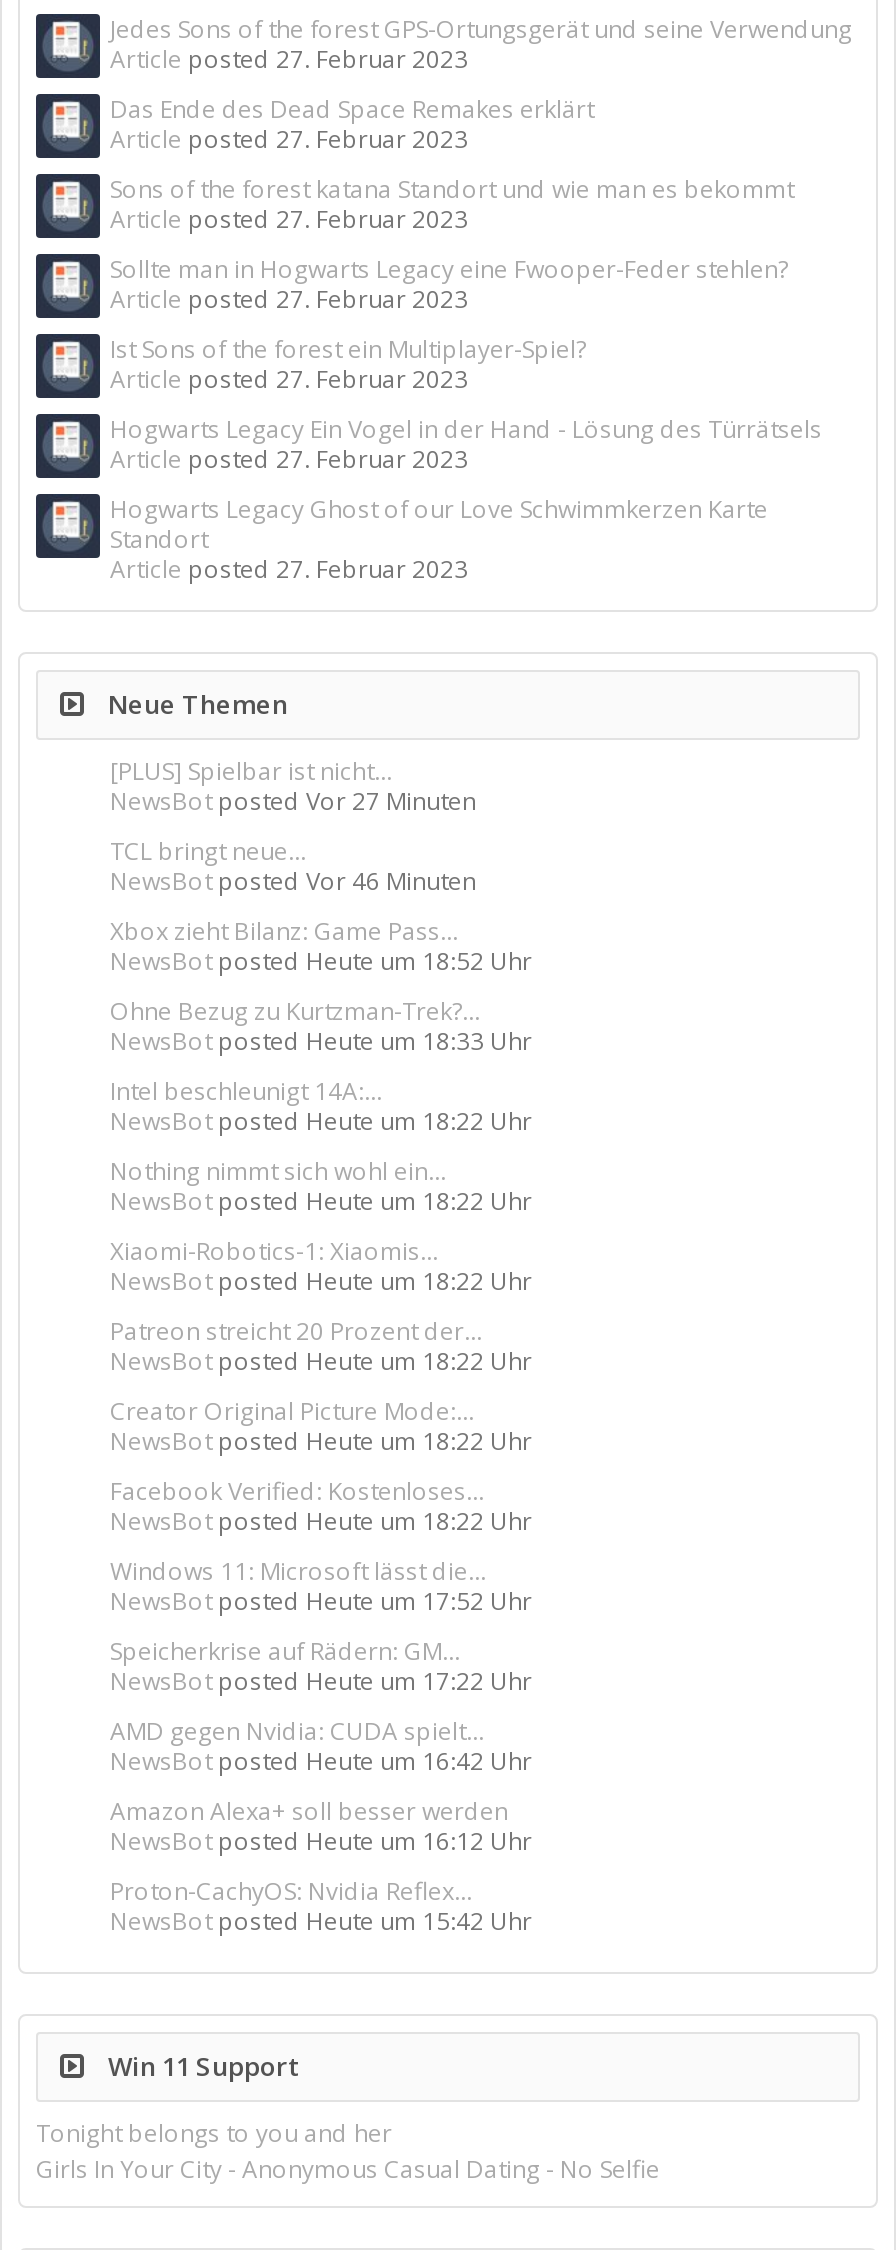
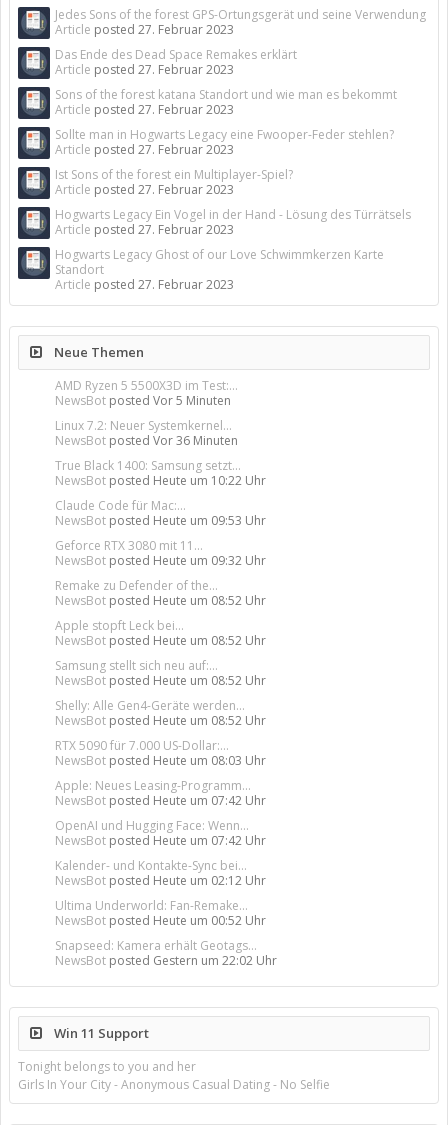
- [PLUS] Spielbar ist nicht...
- NewsBot posted Vor 27 Minuten
+ AMD Ryzen 5 5500X3D im Test:...
+ NewsBot posted Vor 5 Minuten

- TCL bringt neue...
- NewsBotposted Vor 46 Minuten
+ Linux 7.2: Neuer Systemkernel...
+ NewsBotposted Vor 36 Minuten

- Xbox zieht Bilanz: Game Pass...
- NewsBot posted Heute um 18:52 Uhr
+ True Black 1400: Samsung setzt...
+ NewsBot posted Heute um 10:22 Uhr

- Ohne Bezug zu Kurtzman-Trek?...
- NewsBot posted Heute um 18:33 Uhr
+ Claude Code für Mac:...
+ NewsBot posted Heute um 09:53 Uhr

- Intel beschleunigt 14A:...
- NewsBot posted Heute um 18:22 Uhr
+ Geforce RTX 3080 mit 11...
+ NewsBot posted Heute um 09:32 Uhr

- Nothing nimmt sich wohl ein...
- NewsBot posted Heute um 18:22 Uhr
+ Remake zu Defender of the...
+ NewsBot posted Heute um 08:52 Uhr

- Xiaomi-Robotics-1: Xiaomis...
- NewsBot posted Heute um 18:22 Uhr
+ Apple stopft Leck bei...
+ NewsBot posted Heute um 08:52 Uhr

- Patreon streicht 20 Prozent der...
- NewsBot posted Heute um 18:22 Uhr
+ Samsung stellt sich neu auf:...
+ NewsBot posted Heute um 08:52 Uhr

- Creator Original Picture Mode:...
- NewsBot posted Heute um 18:22 Uhr
+ Shelly: Alle Gen4-Geräte werden...
+ NewsBot posted Heute um 08:52 Uhr

- Facebook Verified: Kostenloses...
- NewsBot posted Heute um 18:22 Uhr
+ RTX 5090 für 7.000 US-Dollar:...
+ NewsBot posted Heute um 08:03 Uhr

- Windows 11: Microsoft lässt die...
- NewsBot posted Heute um 17:52 Uhr
+ Apple: Neues Leasing-Programm...
+ NewsBot posted Heute um 07:42 Uhr

- Speicherkrise auf Rädern: GM...
- NewsBot posted Heute um 17:22 Uhr
+ OpenAI und Hugging Face: Wenn...
+ NewsBot posted Heute um 07:42 Uhr

- AMD gegen Nvidia: CUDA spielt...
- NewsBot posted Heute um 16:42 Uhr
+ Kalender- und Kontakte-Sync bei...
+ NewsBot posted Heute um 02:12 Uhr

- Amazon Alexa+ soll besser werden
- NewsBot posted Heute um 16:12 Uhr
+ Ultima Underworld: Fan-Remake...
+ NewsBot posted Heute um 00:52 Uhr

- Proton-CachyOS: Nvidia Reflex...
- NewsBot posted Heute um 15:42 Uhr
+ Snapseed: Kamera erhält Geotags...
+ NewsBot posted Gestern um 22:02 Uhr
